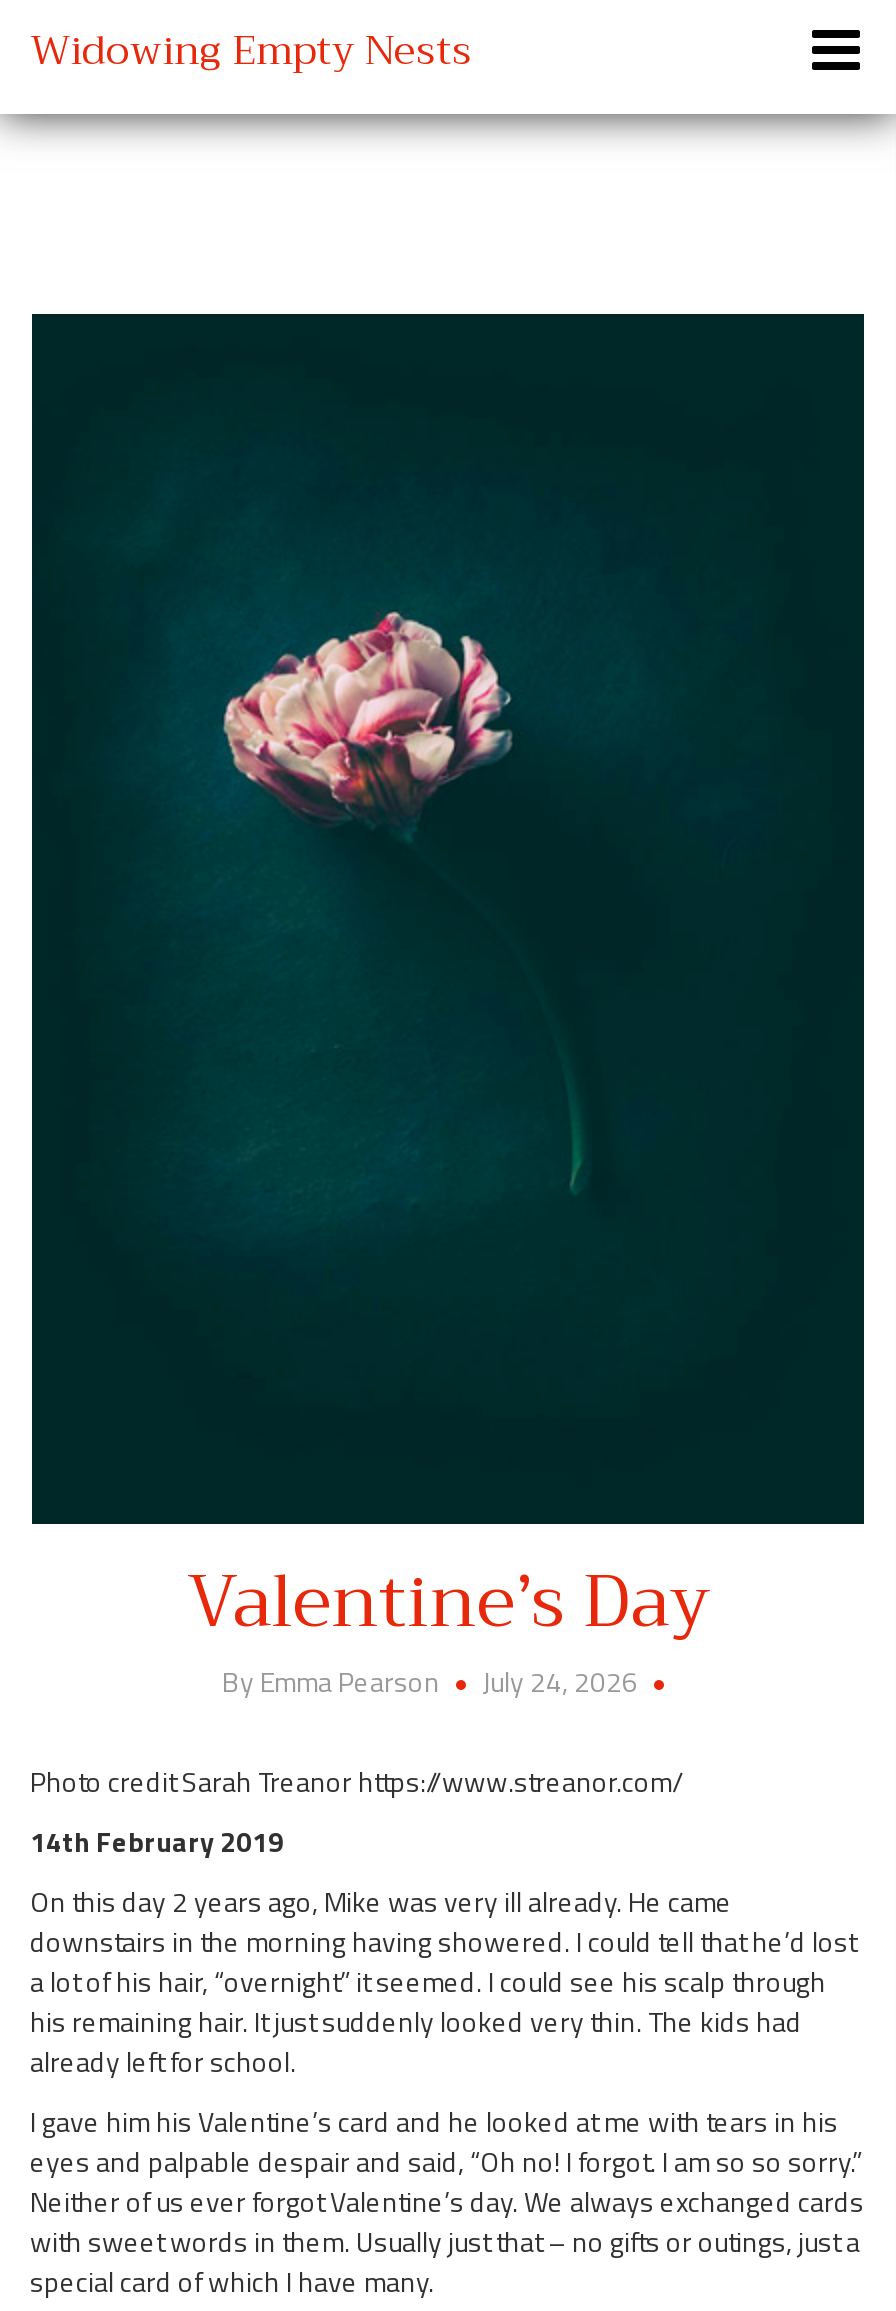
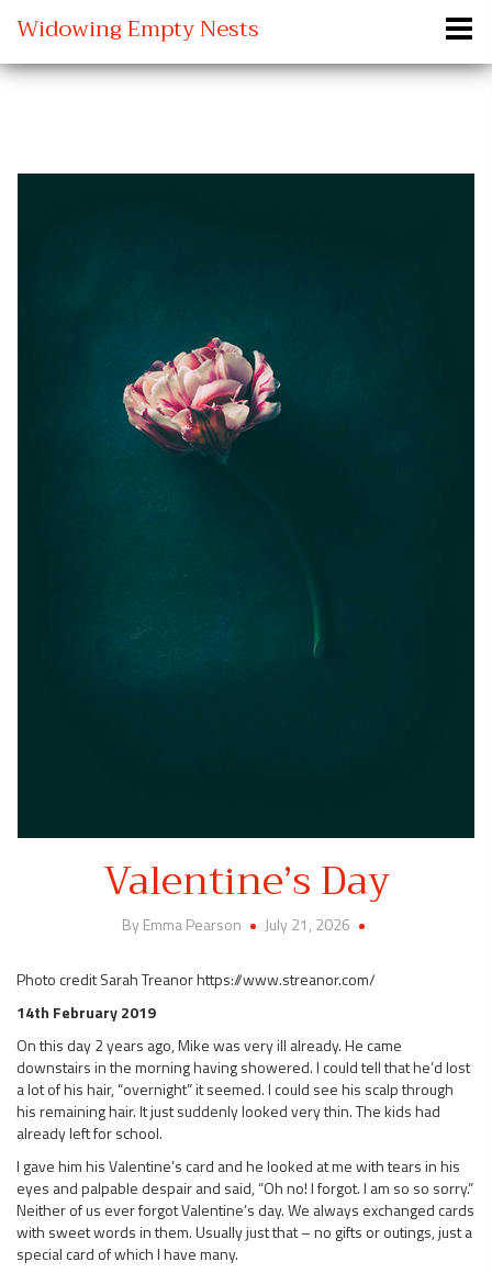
- By Emma Pearson July 24, 2026
+ By Emma Pearson July 21, 2026
